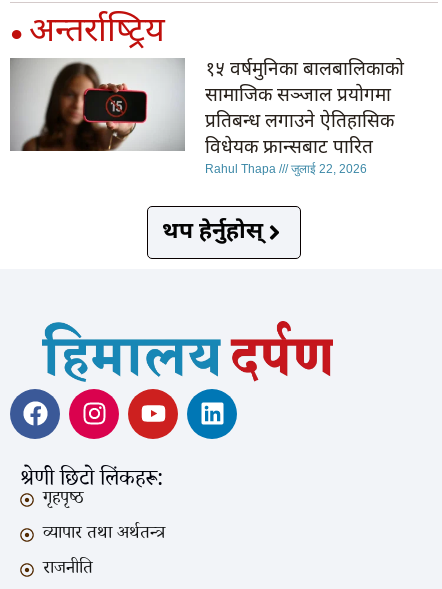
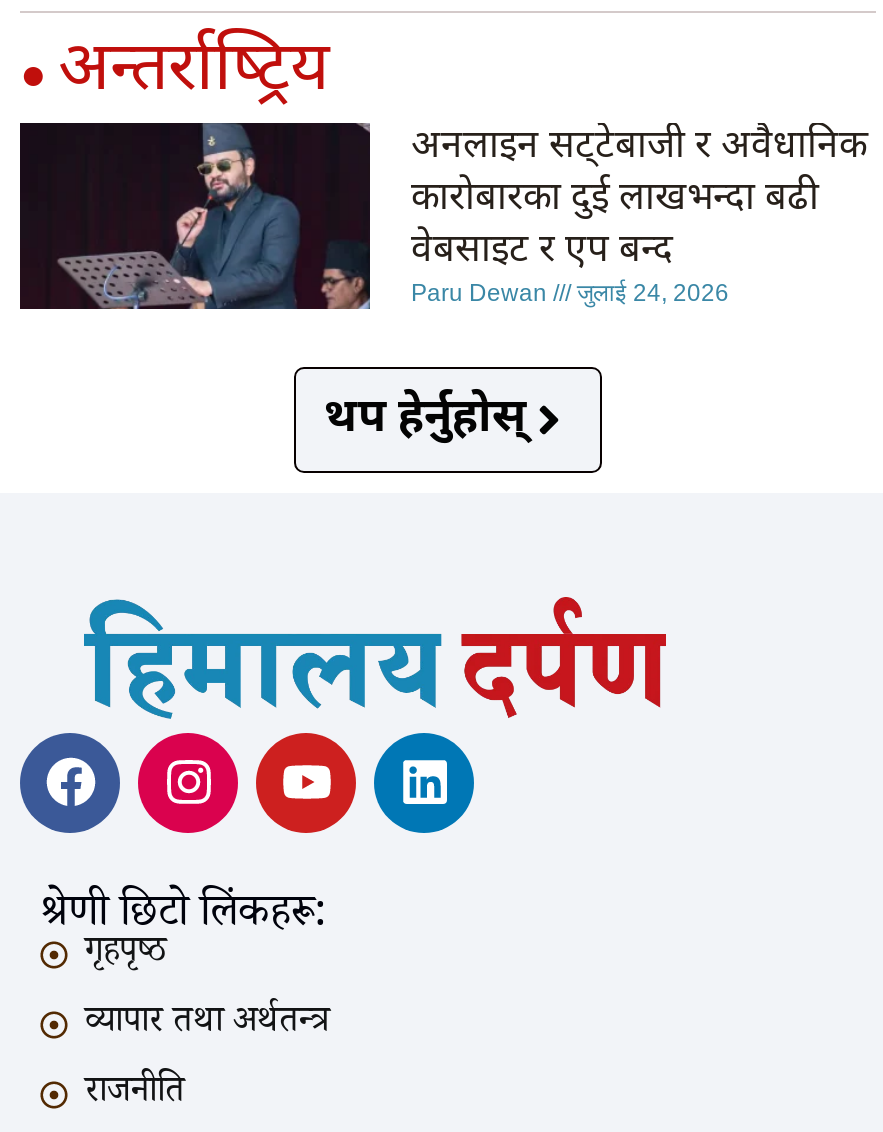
- [image]
- १५ वर्षमुनिका बालबालिकाको
- सामाजिक सञ्जाल प्रयोगमा
- प्रतिबन्ध लगाउने ऐतिहासिक
- विधेयक फ्रान्सबाट पारित
- Rahul Thapa
- जुलाई 22, 2026
+ [image]
+ अनलाइन सट्टेबाजी र अवैधानिक
+ कारोबारका दुई लाखभन्दा बढी
+ वेबसाइट र एप बन्द
+ Paru Dewan
+ जुलाई 24, 2026
